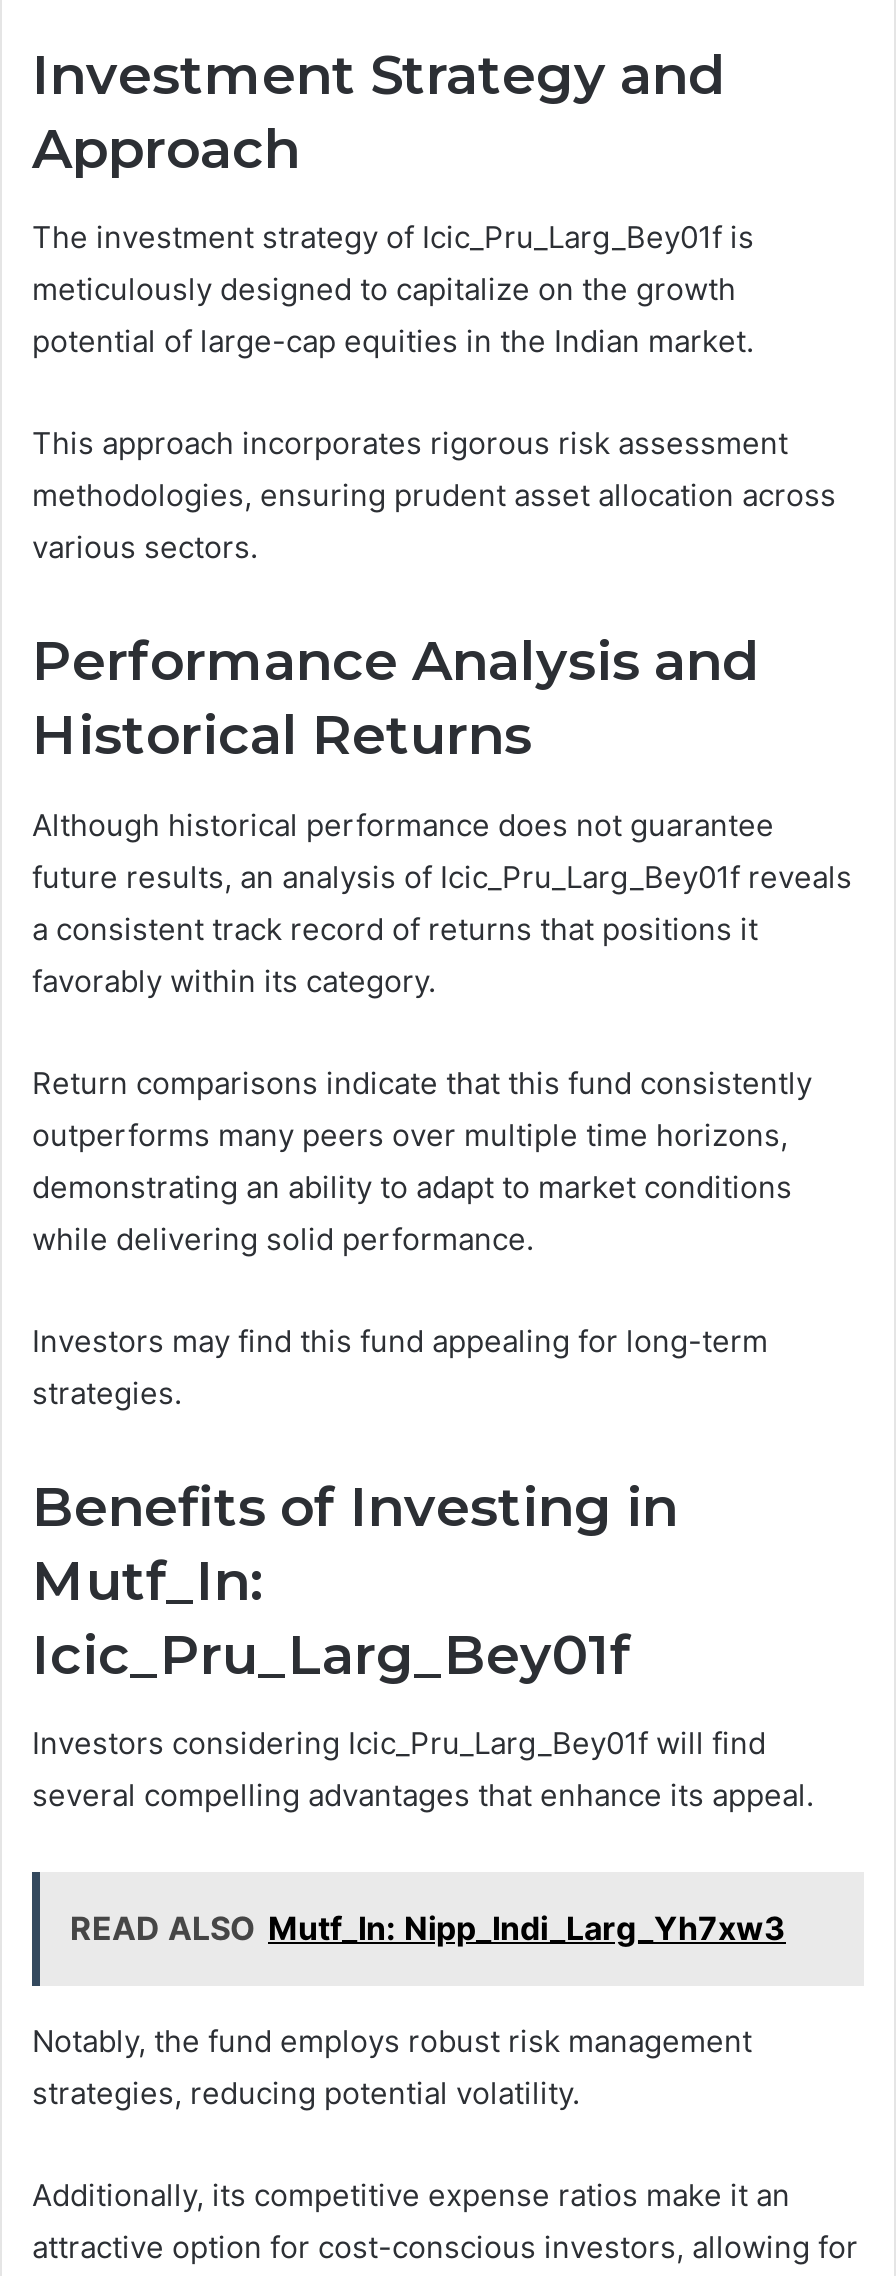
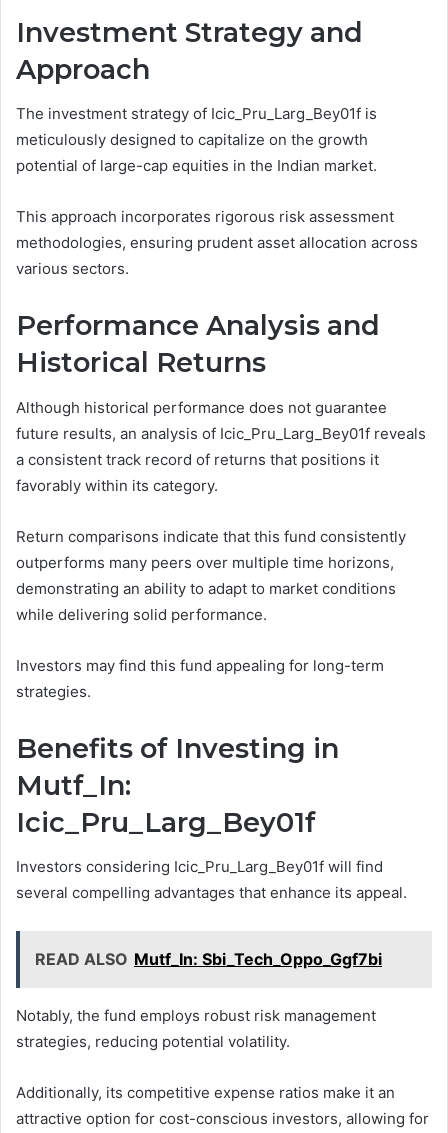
- READ ALSO Mutf_In: Nipp_Indi_Larg_Yh7xw3
+ READ ALSO Mutf_In: Sbi_Tech_Oppo_Ggf7bi
